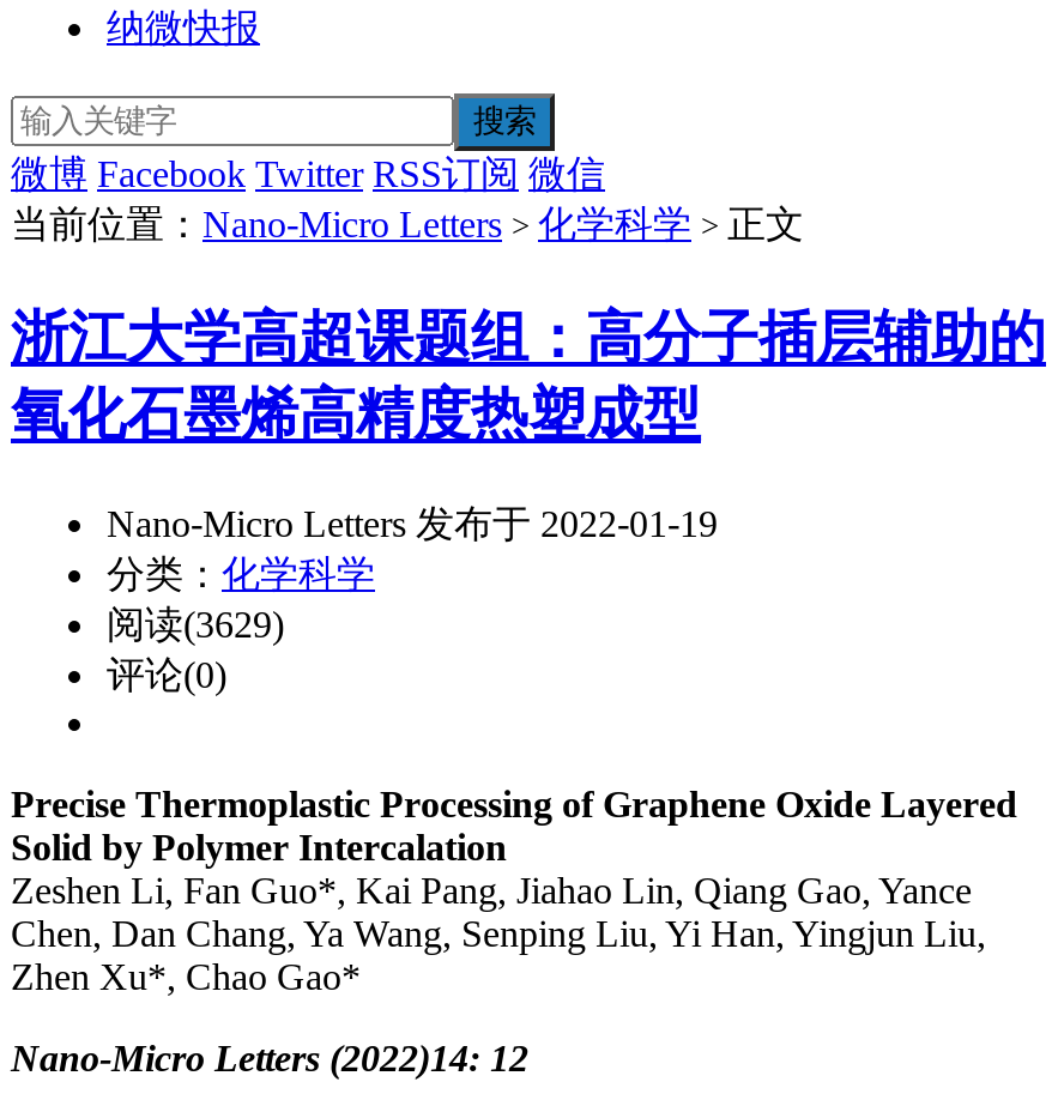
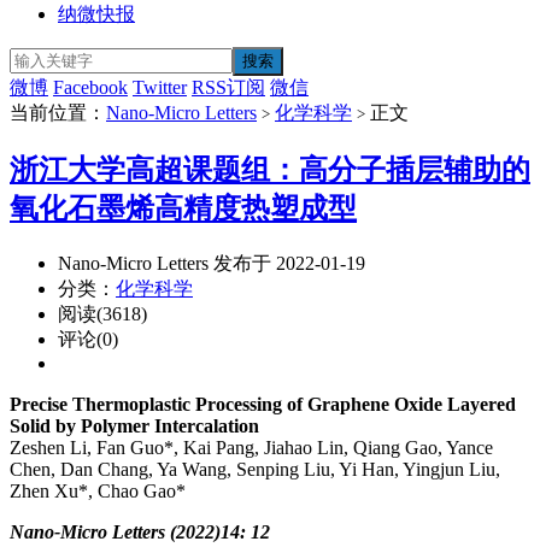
- 阅读(3629)
+ 阅读(3618)
